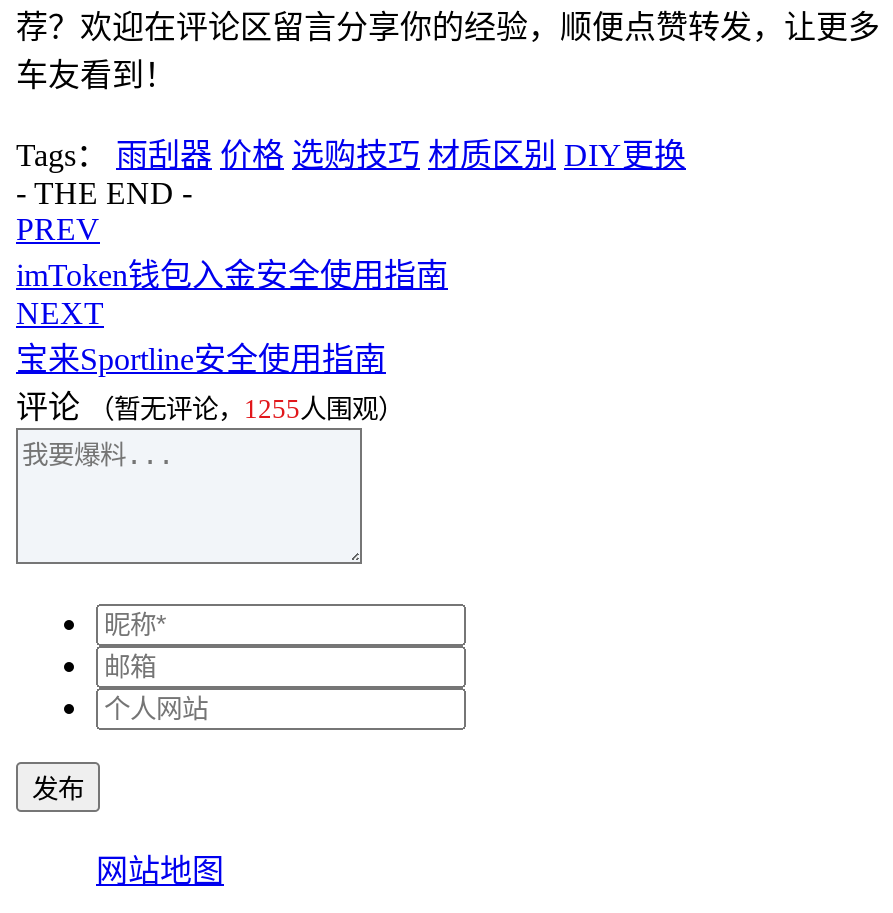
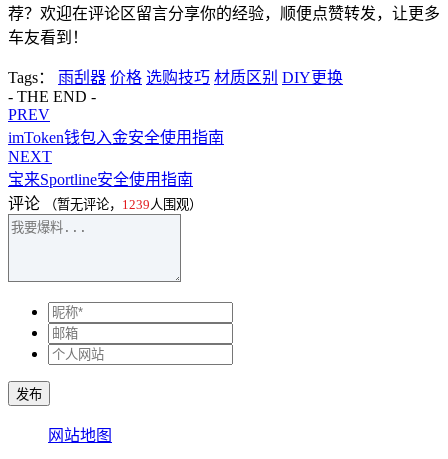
- 评论（暂无评论，1255人围观）
+ 评论（暂无评论，1239人围观）
